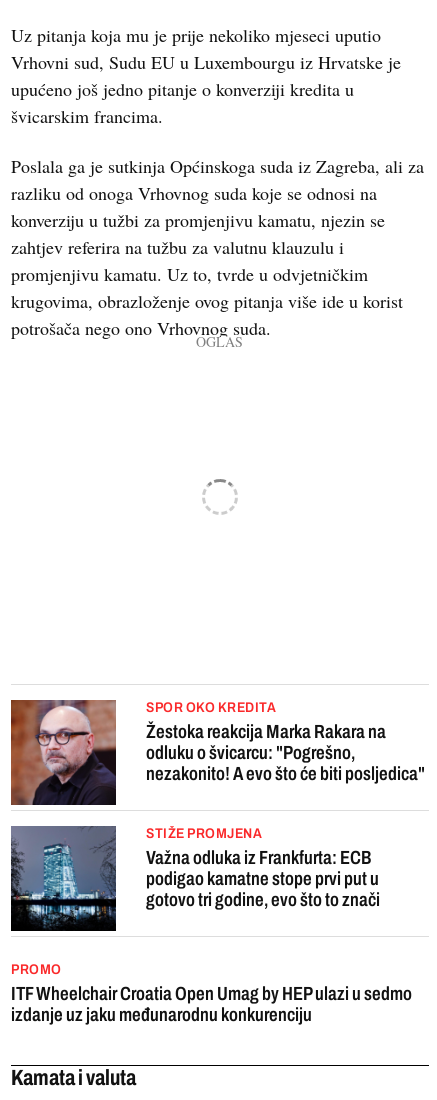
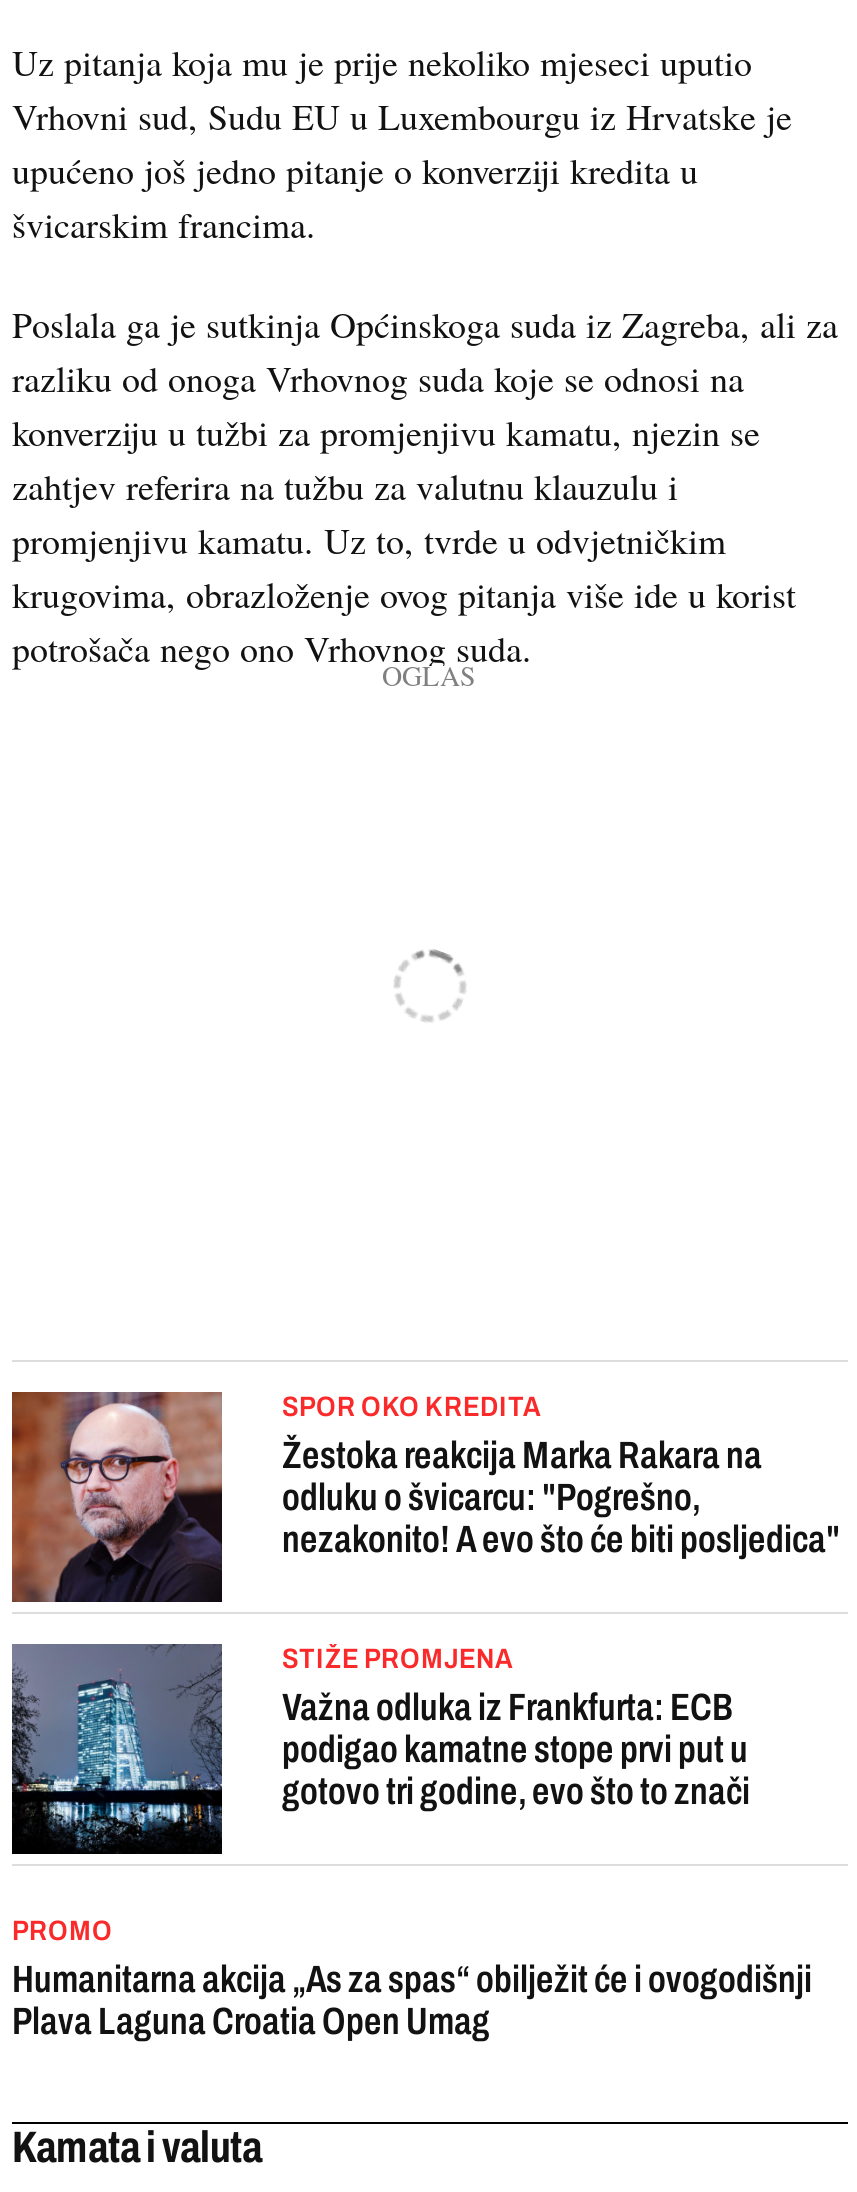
- ITF Wheelchair Croatia Open Umag by HEP ulazi u sedmo
- izdanje uz jaku međunarodnu konkurenciju
+ Humanitarna akcija „As za spas“ obilježit će i ovogodišnji
+ Plava Laguna Croatia Open Umag
